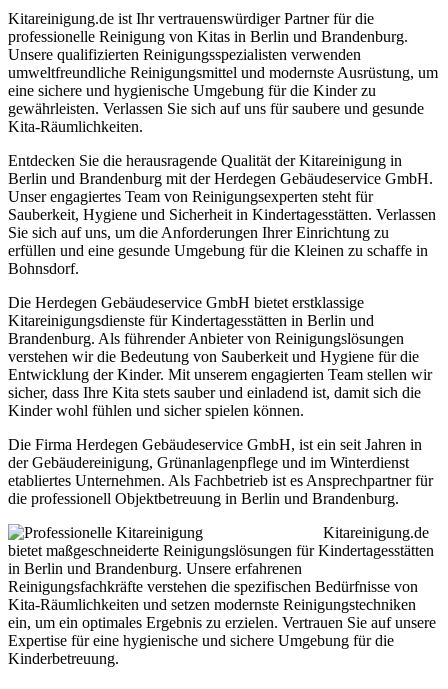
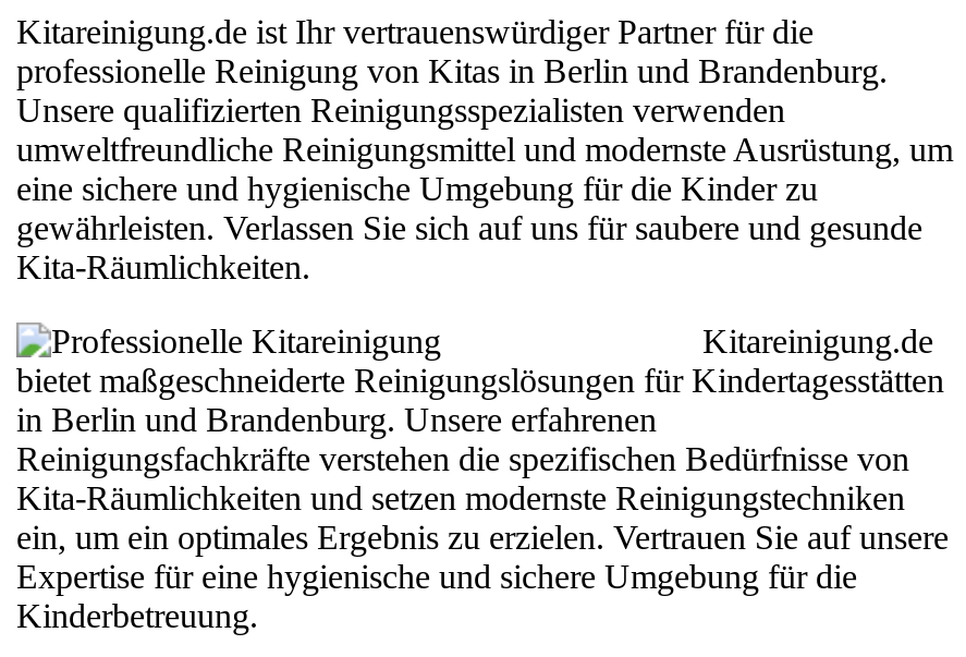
- Entdecken Sie die herausragende Qualität der Kitareinigung in
- Berlin und Brandenburg mit der Herdegen Gebäudeservice GmbH.
- Unser engagiertes Team von Reinigungsexperten steht für
- Sauberkeit, Hygiene und Sicherheit in Kindertagesstätten. Verlassen
- Sie sich auf uns, um die Anforderungen Ihrer Einrichtung zu
- erfüllen und eine gesunde Umgebung für die Kleinen zu schaffe in
- Bohnsdorf.
- Die Herdegen Gebäudeservice GmbH bietet erstklassige
- Kitareinigungsdienste für Kindertagesstätten in Berlin und
- Brandenburg. Als führender Anbieter von Reinigungslösungen
- verstehen wir die Bedeutung von Sauberkeit und Hygiene für die
- Entwicklung der Kinder. Mit unserem engagierten Team stellen wir
- sicher, dass Ihre Kita stets sauber und einladend ist, damit sich die
- Kinder wohl fühlen und sicher spielen können.
- Die Firma Herdegen Gebäudeservice GmbH, ist ein seit Jahren in
- der Gebäudereinigung, Grünanlagenpflege und im Winterdienst
- etabliertes Unternehmen. Als Fachbetrieb ist es Ansprechpartner für
- die professionell Objektbetreuung in Berlin und Brandenburg.
